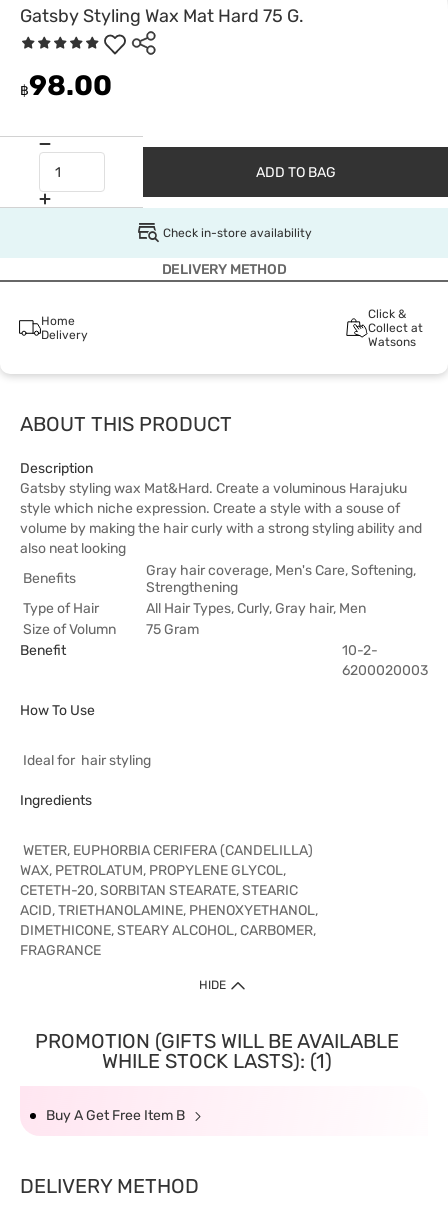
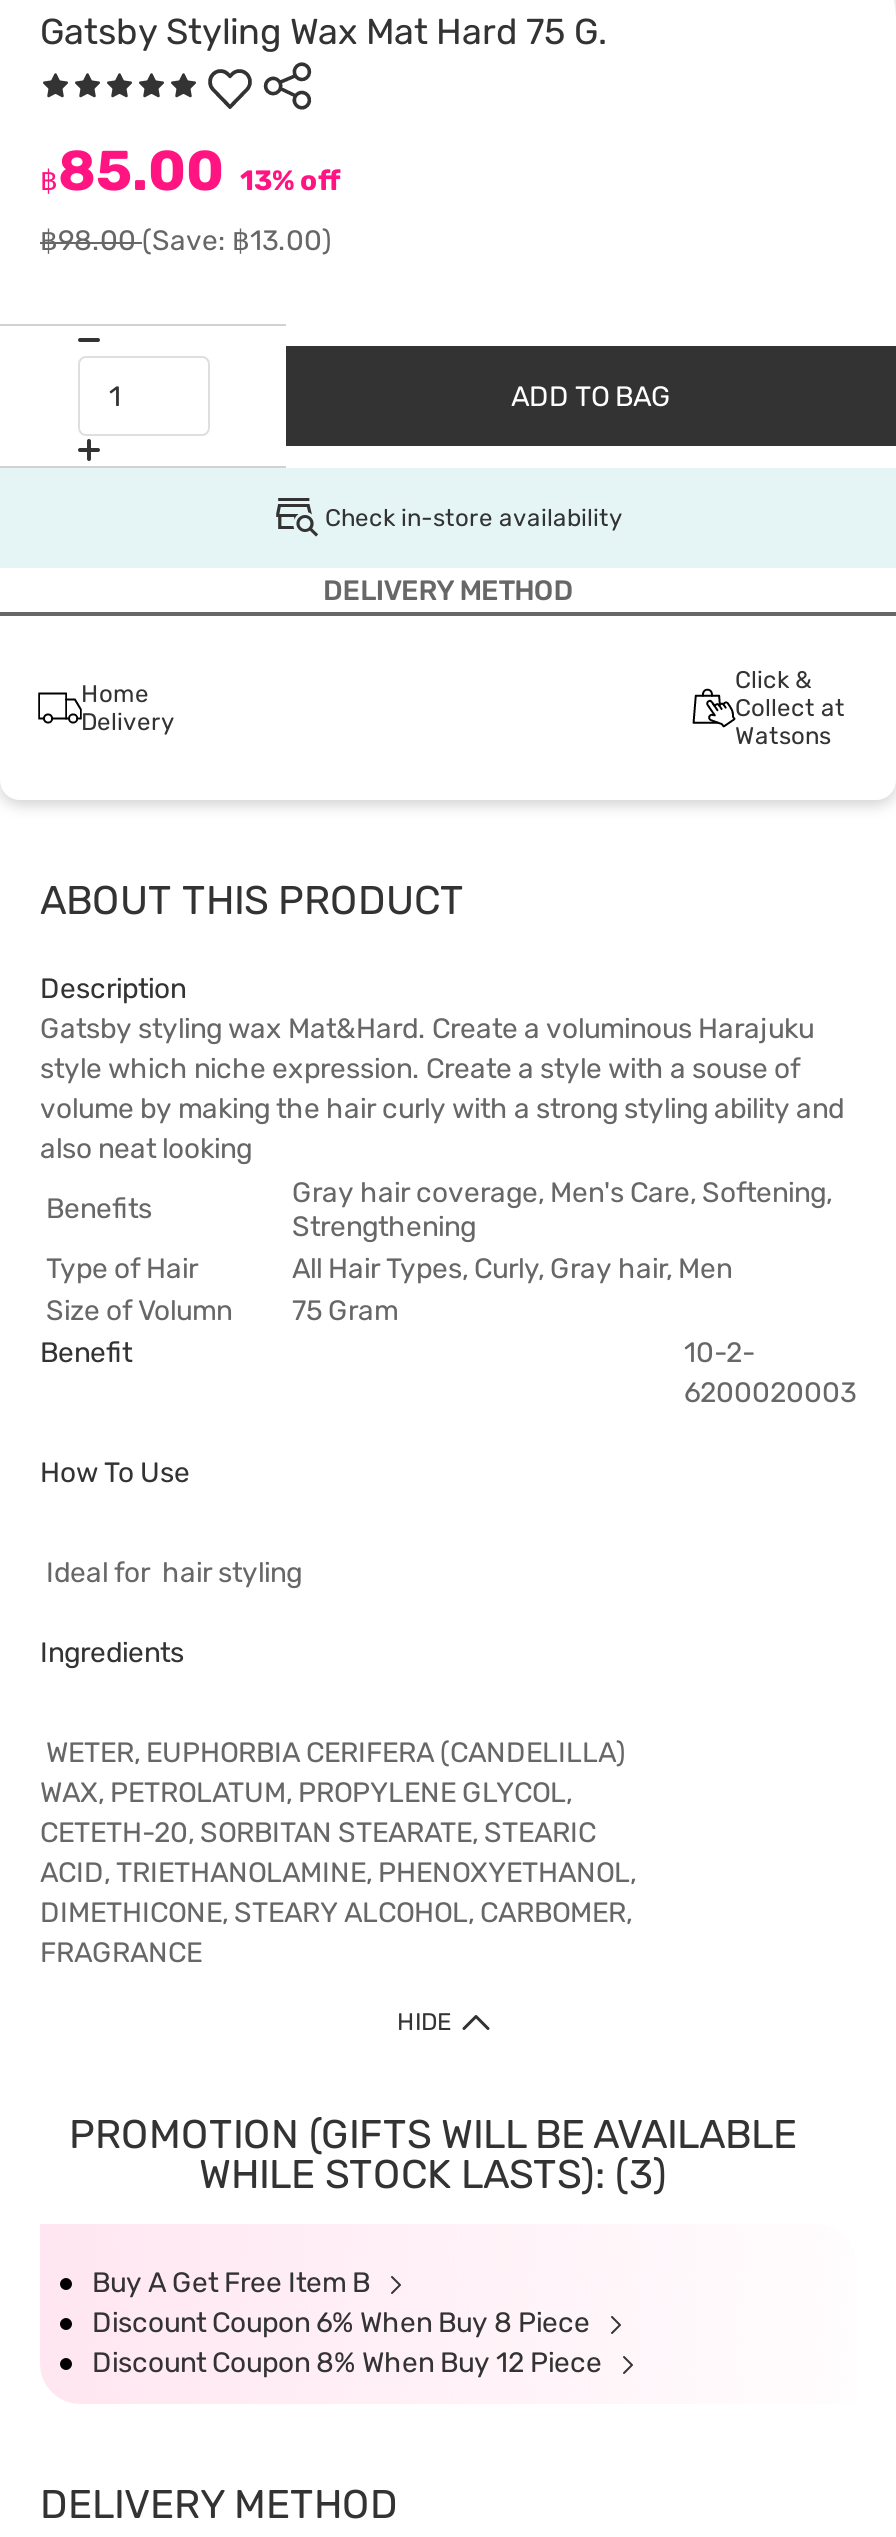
- ฿98.00
+ ฿85.00 13% off
+ ฿98.00(Save: ฿13.00)

- WHILE STOCK LASTS): (1)
+ WHILE STOCK LASTS): (3)

+ Discount Coupon 6% When Buy 8 Piece
+ Discount Coupon 8% When Buy 12 Piece
